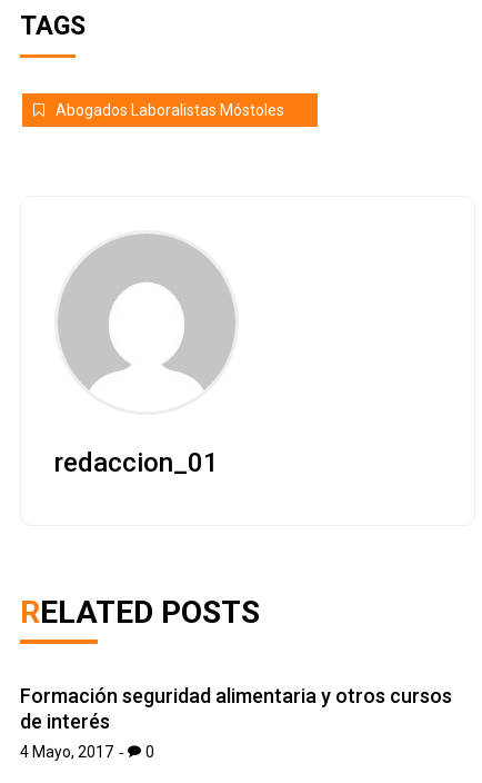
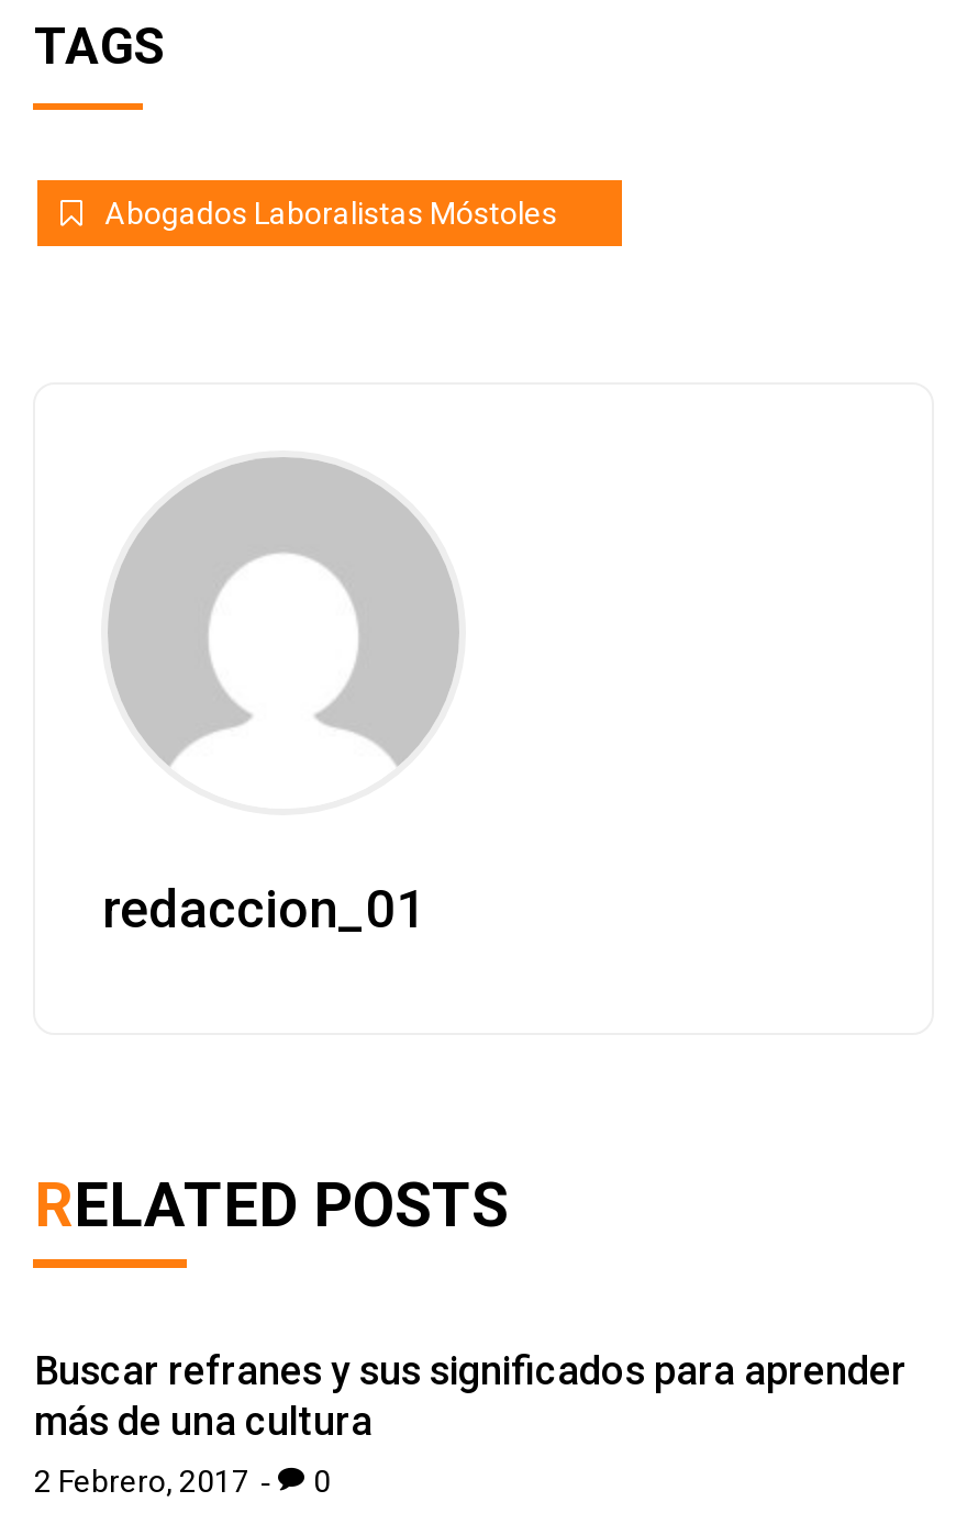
- Formación seguridad alimentaria y otros cursos
- de interés
- 4 Mayo, 2017
+ Buscar refranes y sus significados para aprender
+ más de una cultura
+ 2 Febrero, 2017
